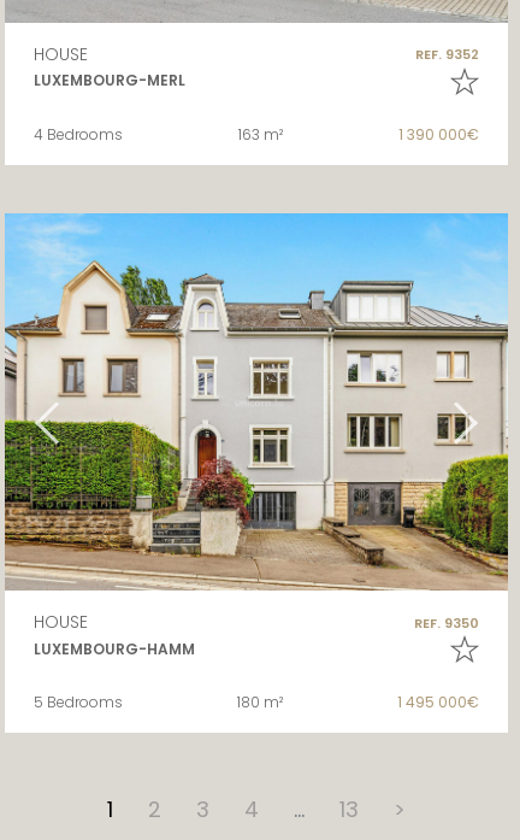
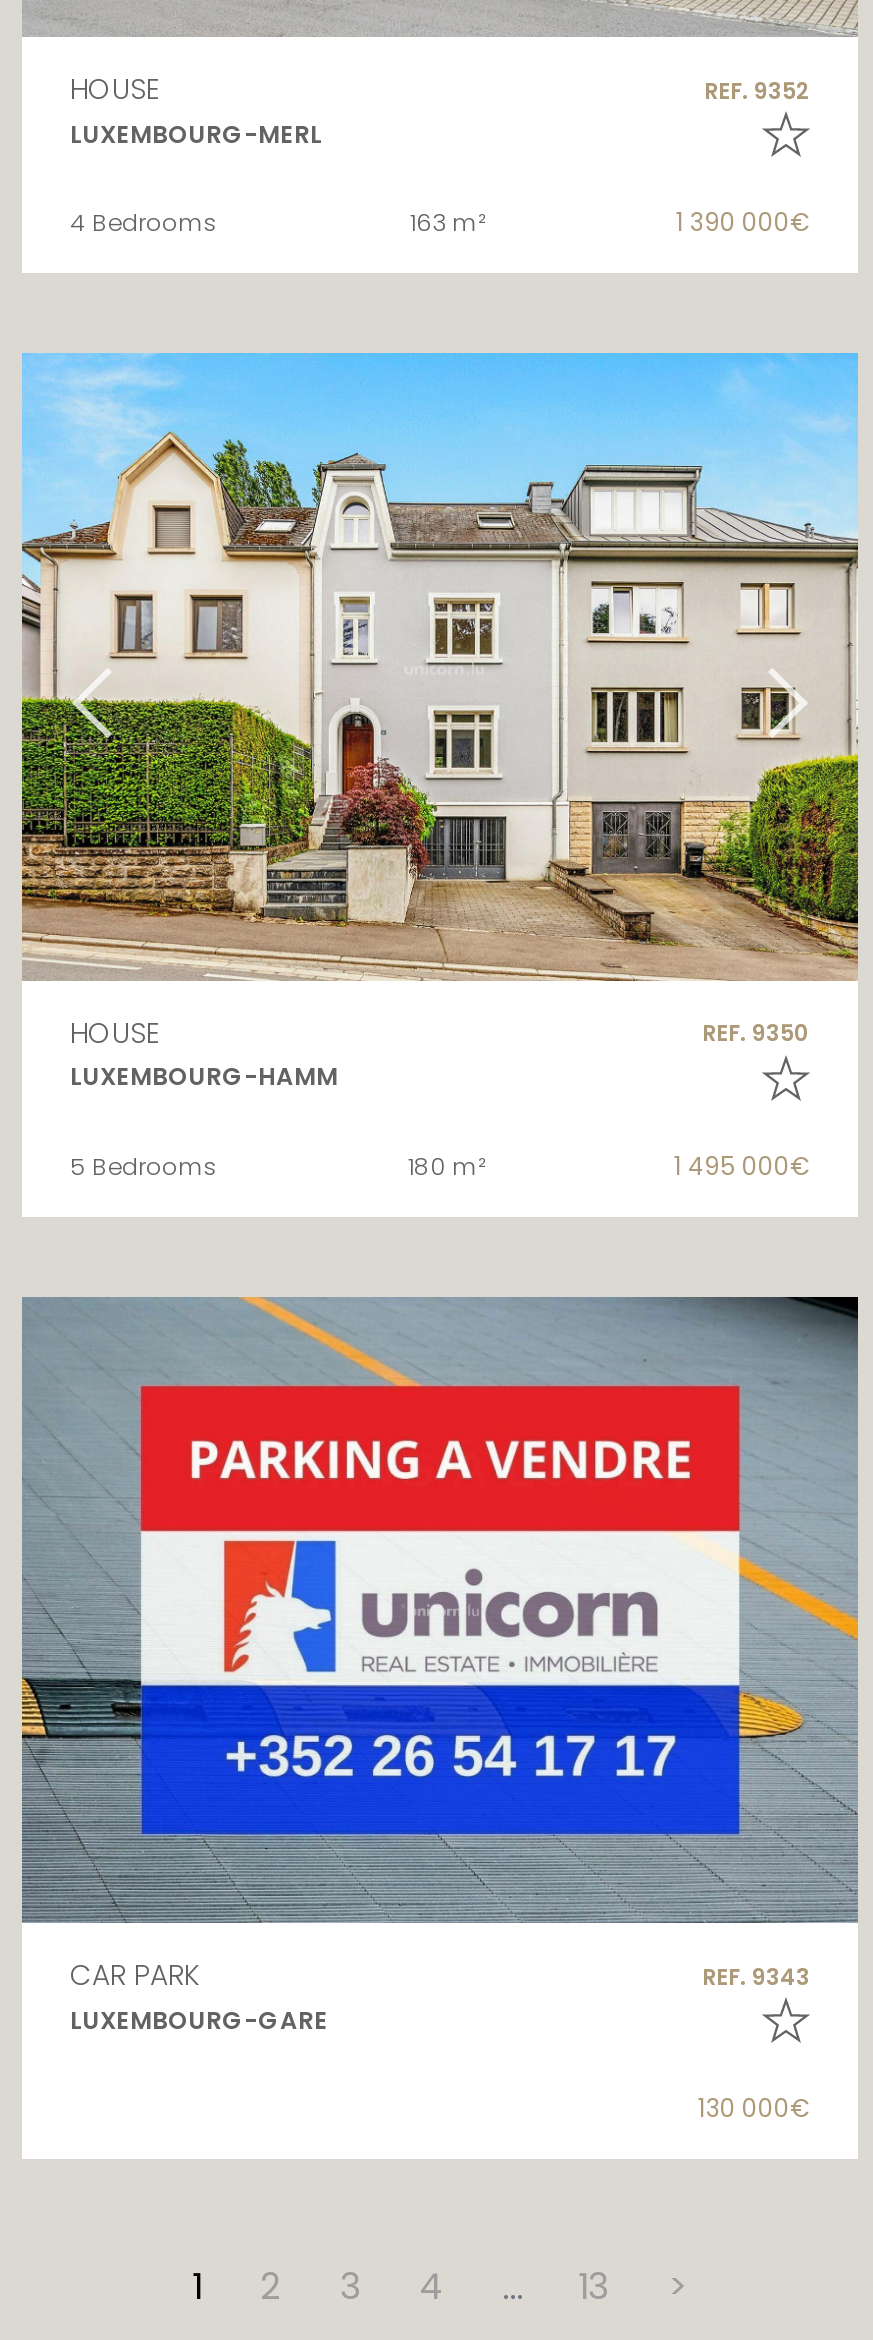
+ [image]
+ CAR PARK
+ REF. 9343
+ LUXEMBOURG-GARE
+ 130 000€
